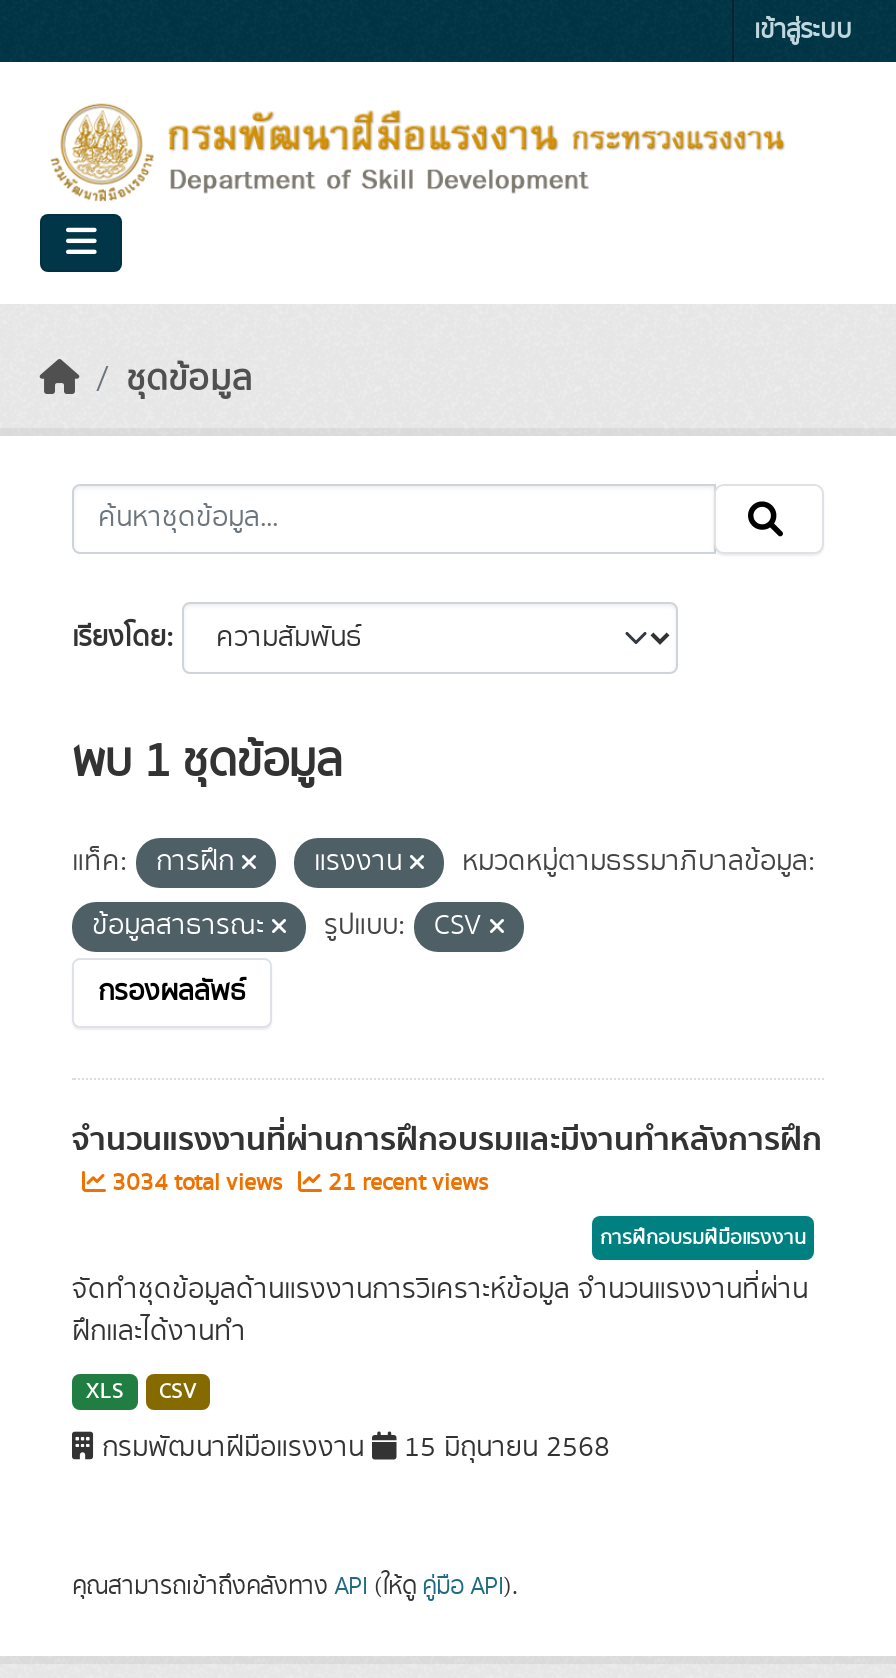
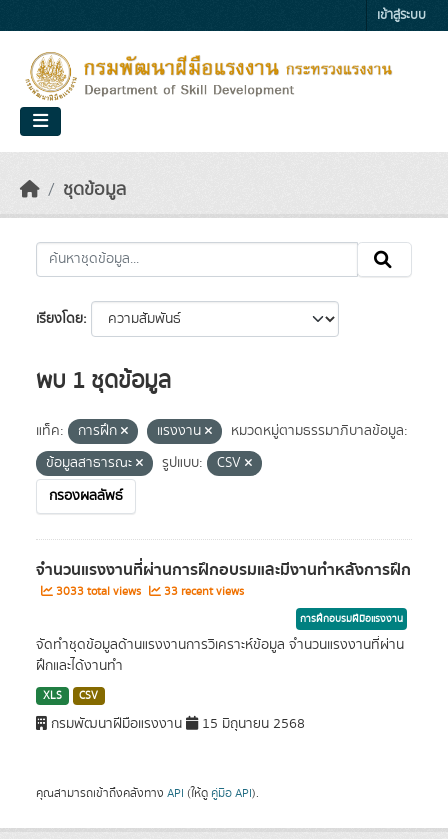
- 3034 total views
+ 3033 total views

- 21 recent views
+ 33 recent views
